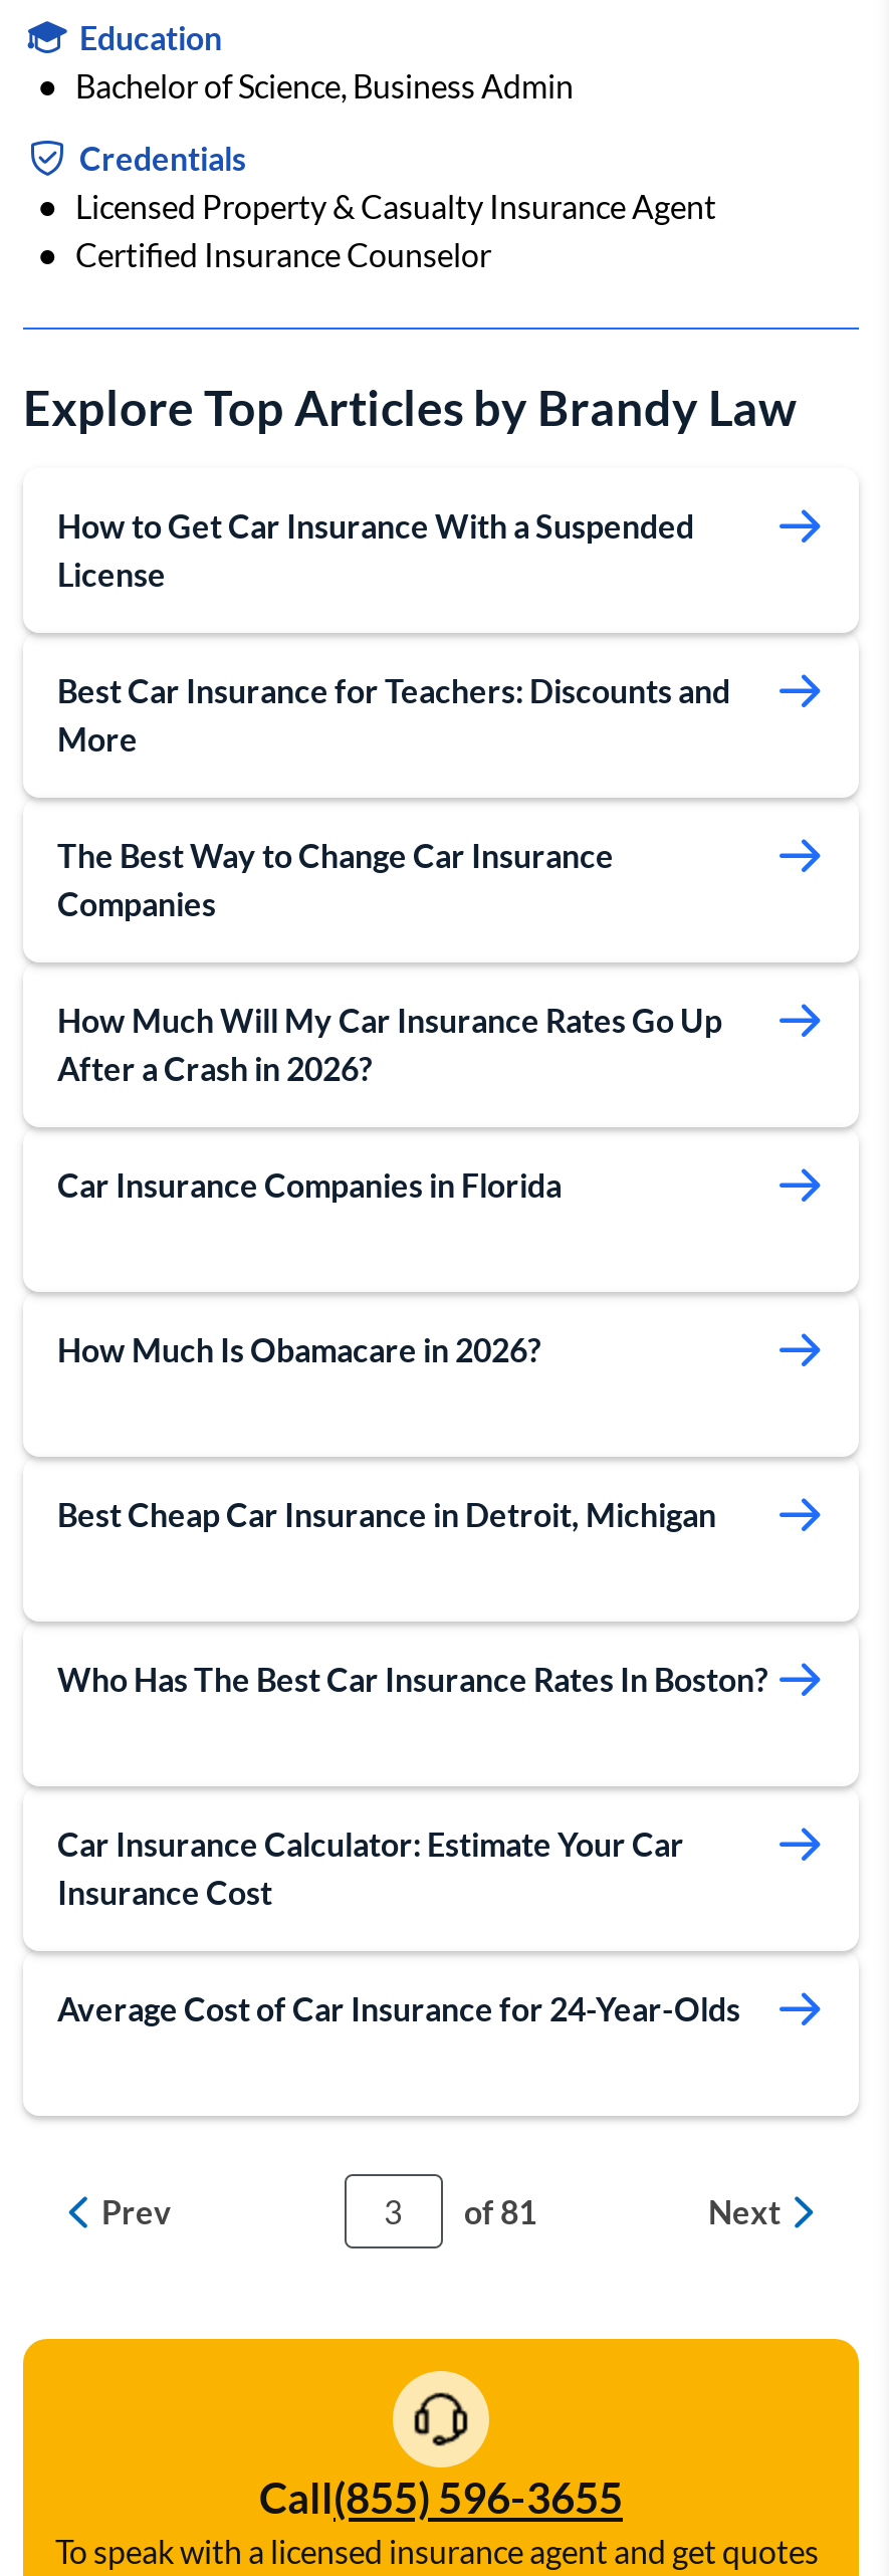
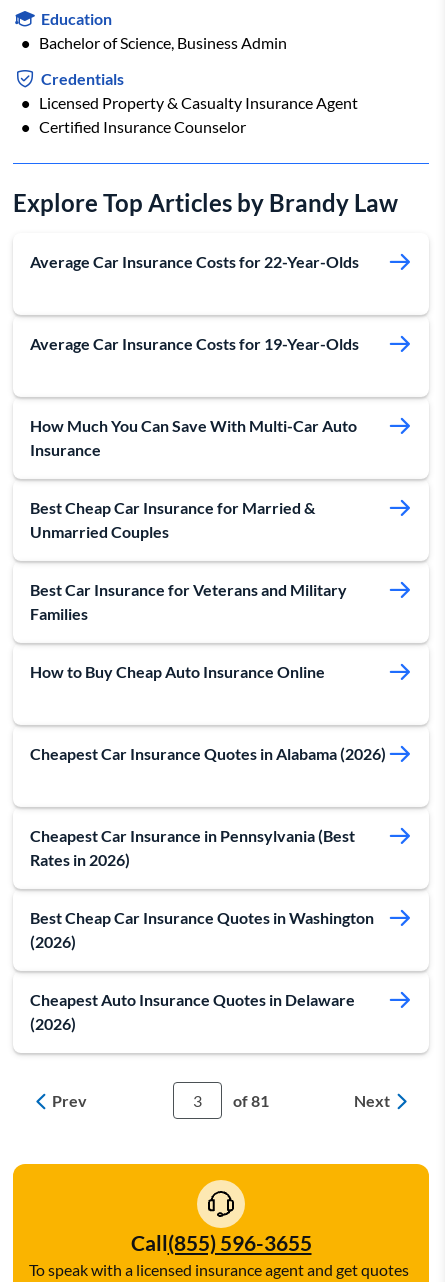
- How to Get Car Insurance With a Suspended
- License
+ Average Car Insurance Costs for 22-Year-Olds

- Best Car Insurance for Teachers: Discounts and
- More
+ Average Car Insurance Costs for 19-Year-Olds

- The Best Way to Change Car Insurance
- Companies
+ How Much You Can Save With Multi-Car Auto
+ Insurance

- How Much Will My Car Insurance Rates Go Up
- After a Crash in 2026?
+ Best Cheap Car Insurance for Married &
+ Unmarried Couples

- Car Insurance Companies in Florida
+ Best Car Insurance for Veterans and Military
+ Families

- How Much Is Obamacare in 2026?
+ How to Buy Cheap Auto Insurance Online

- Best Cheap Car Insurance in Detroit, Michigan
+ Cheapest Car Insurance Quotes in Alabama (2026)

- Who Has The Best Car Insurance Rates In Boston?
+ Cheapest Car Insurance in Pennsylvania (Best
+ Rates in 2026)

- Car Insurance Calculator: Estimate Your Car
- Insurance Cost
+ Best Cheap Car Insurance Quotes in Washington
+ (2026)

- Average Cost of Car Insurance for 24-Year-Olds
+ Cheapest Auto Insurance Quotes in Delaware
+ (2026)
